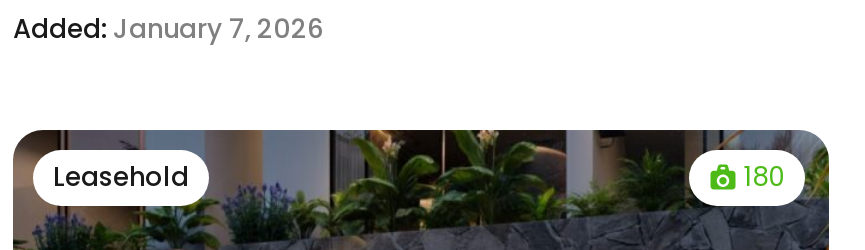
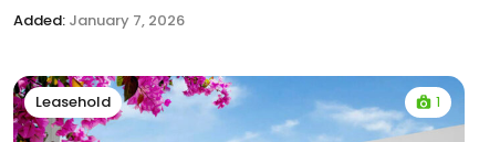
- 180
+ 1
